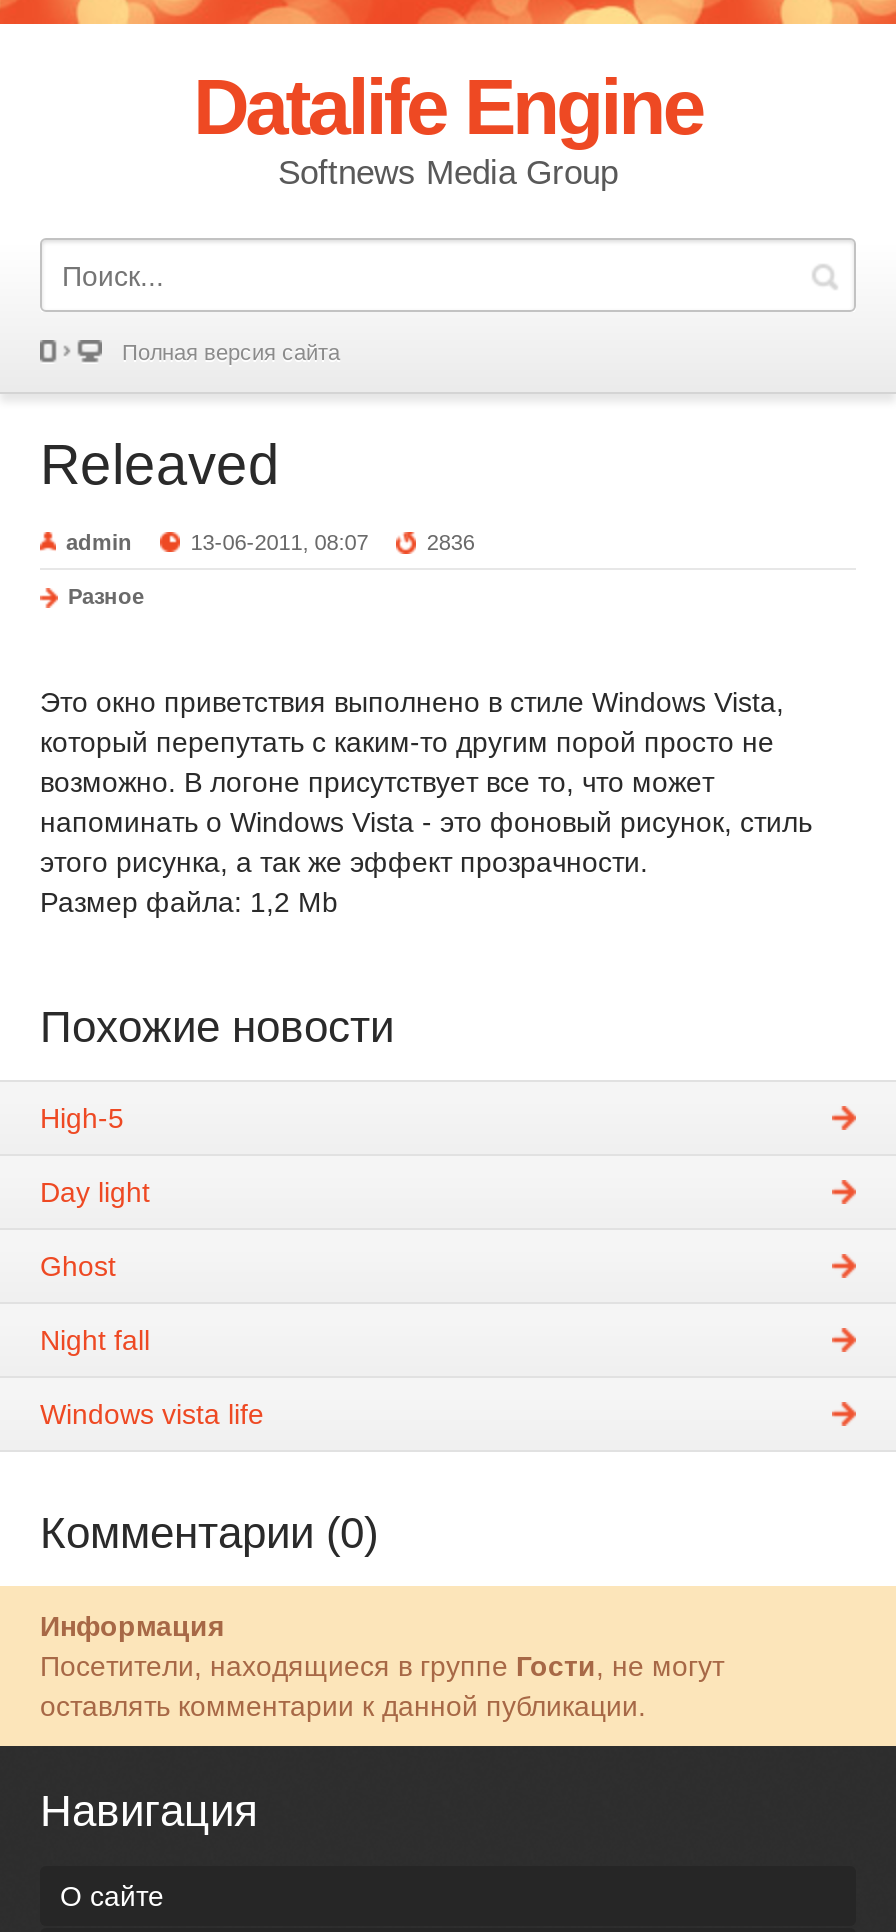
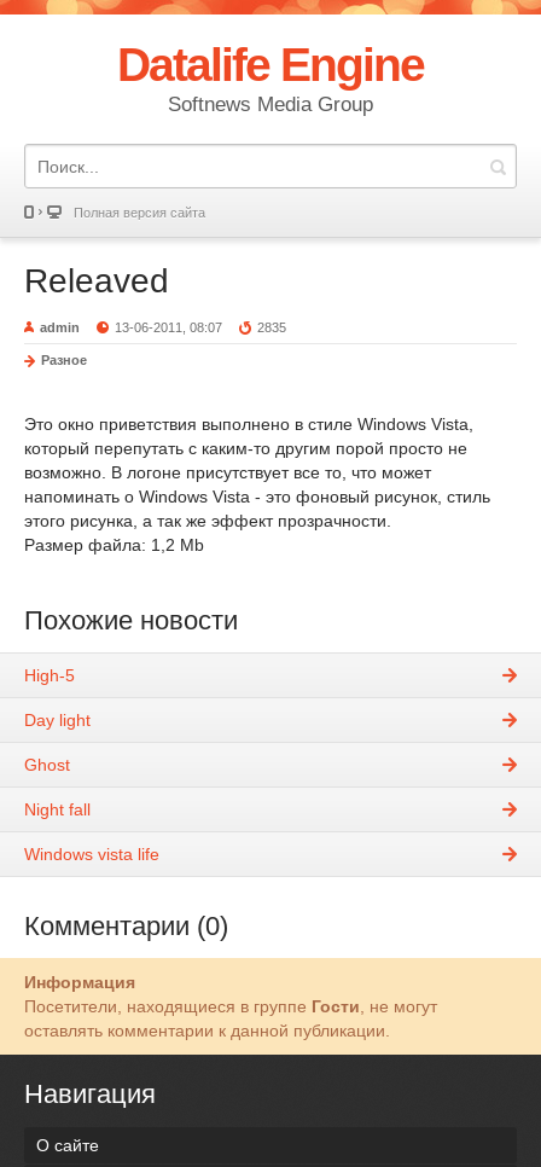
- 2836
+ 2835
